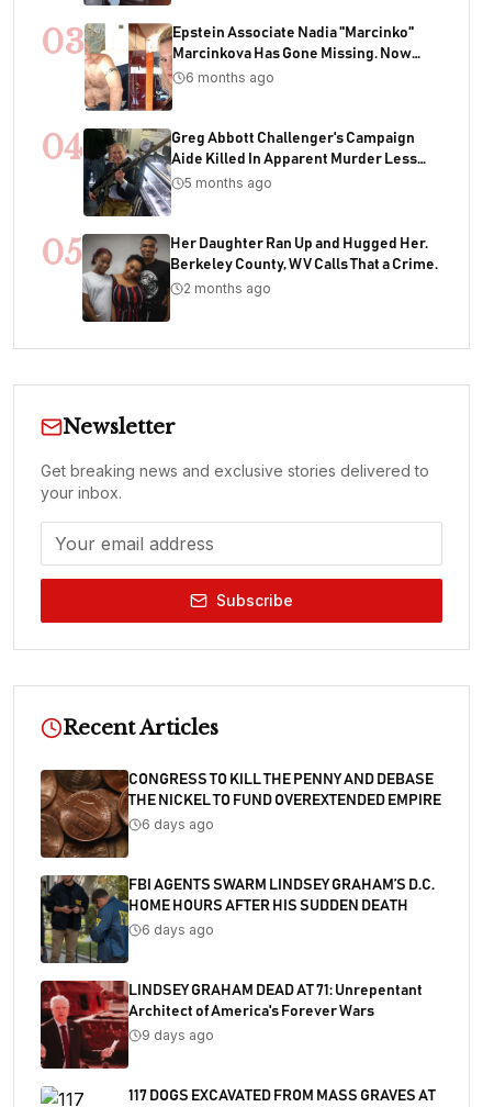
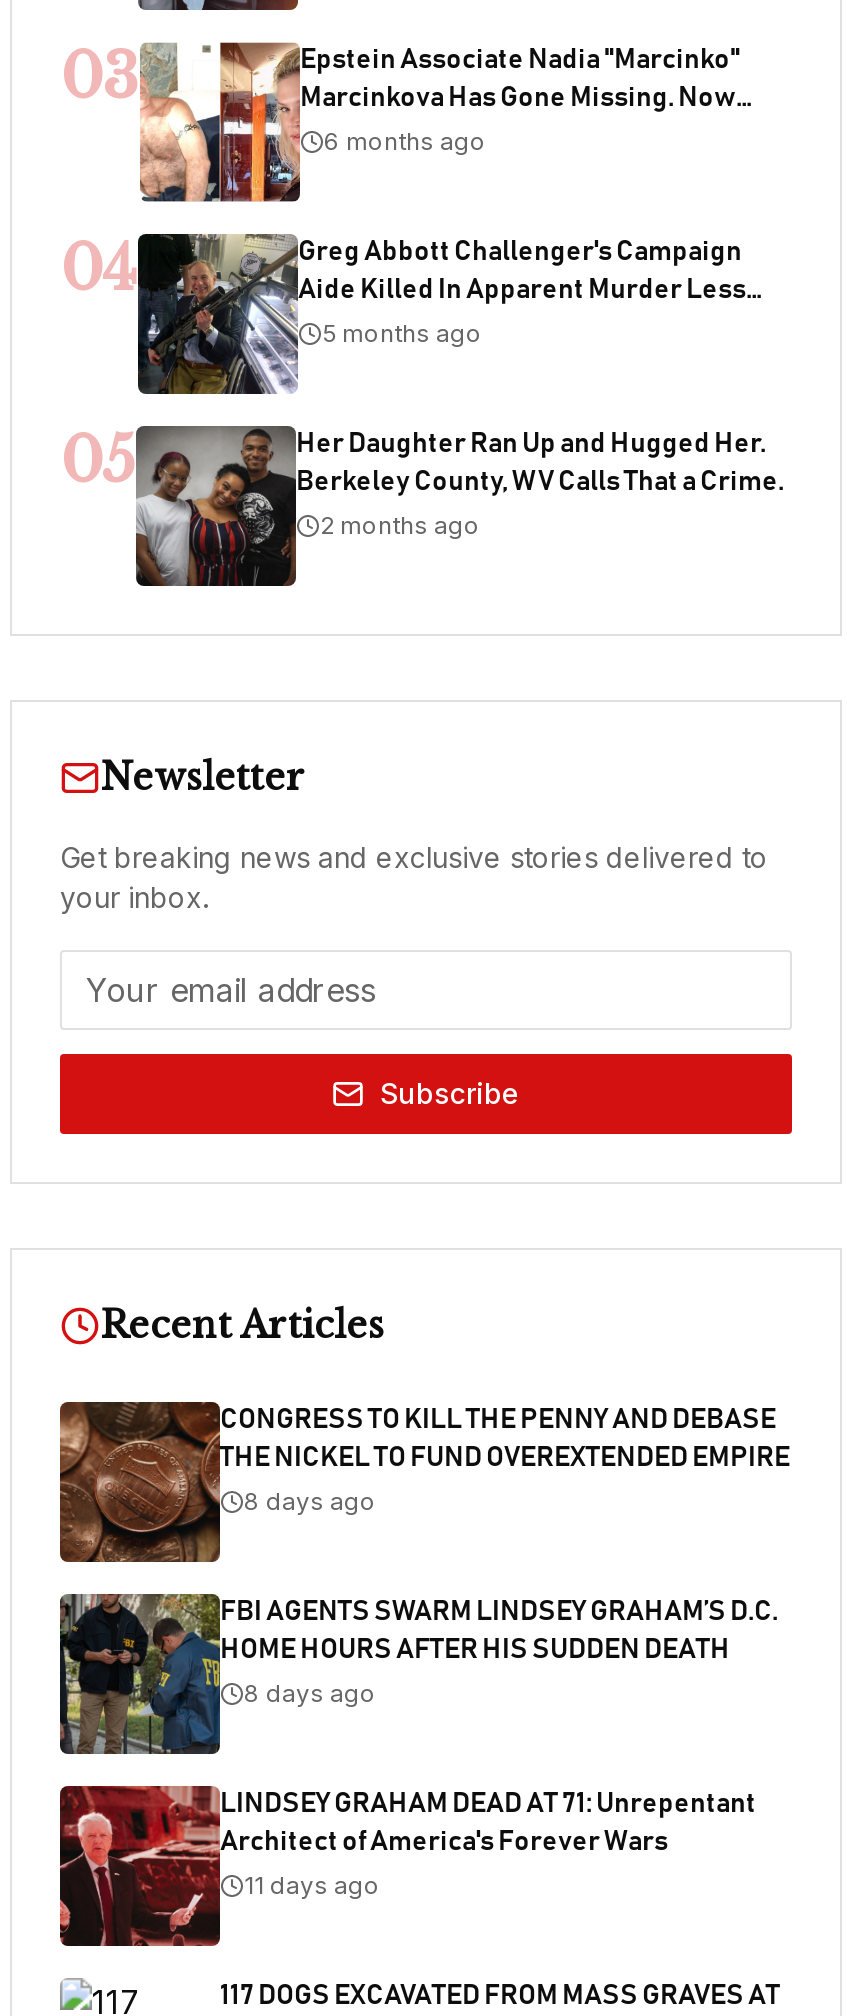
- 6 days ago
+ 8 days ago

- 6 days ago
+ 8 days ago

- 9 days ago
+ 11 days ago
